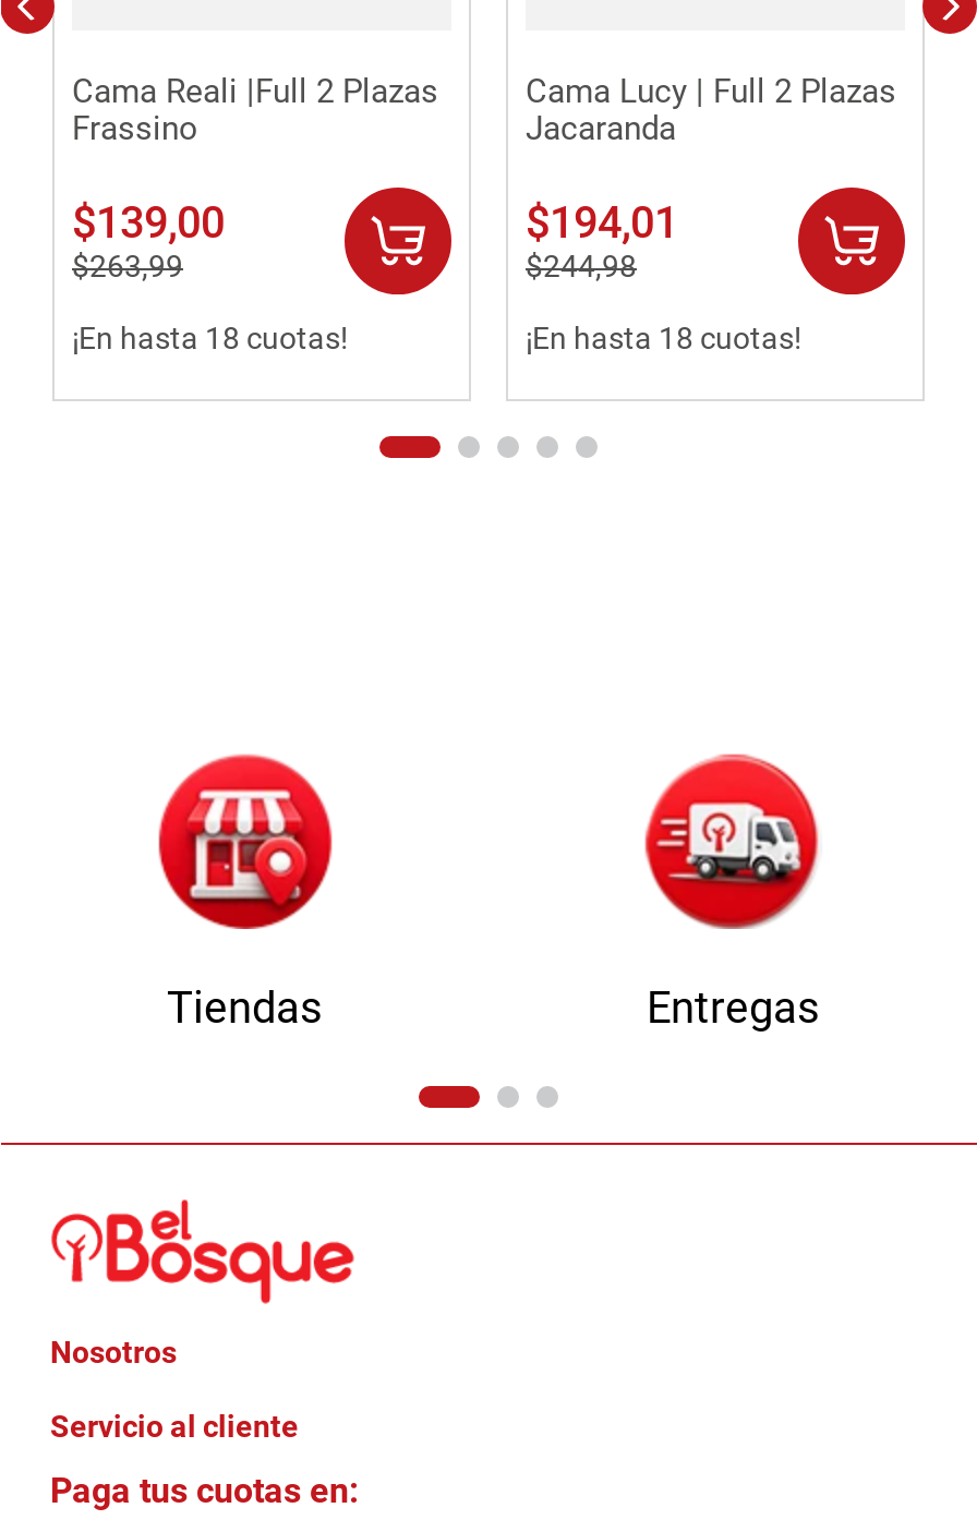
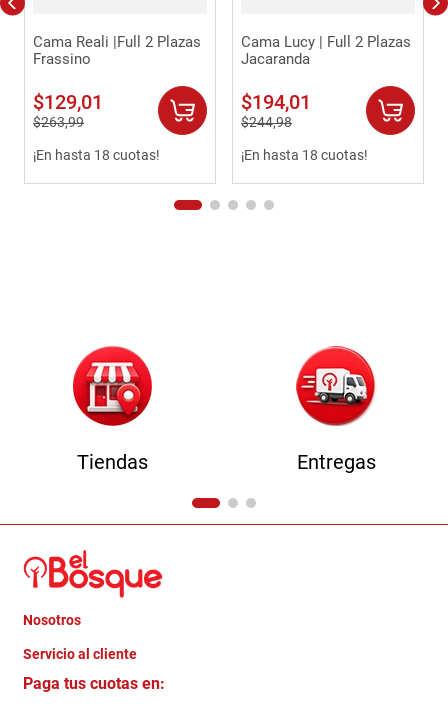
- $139,00
+ $129,01
